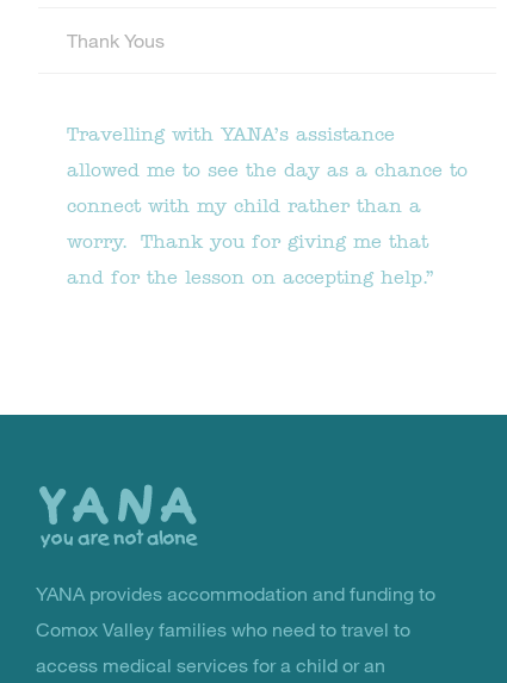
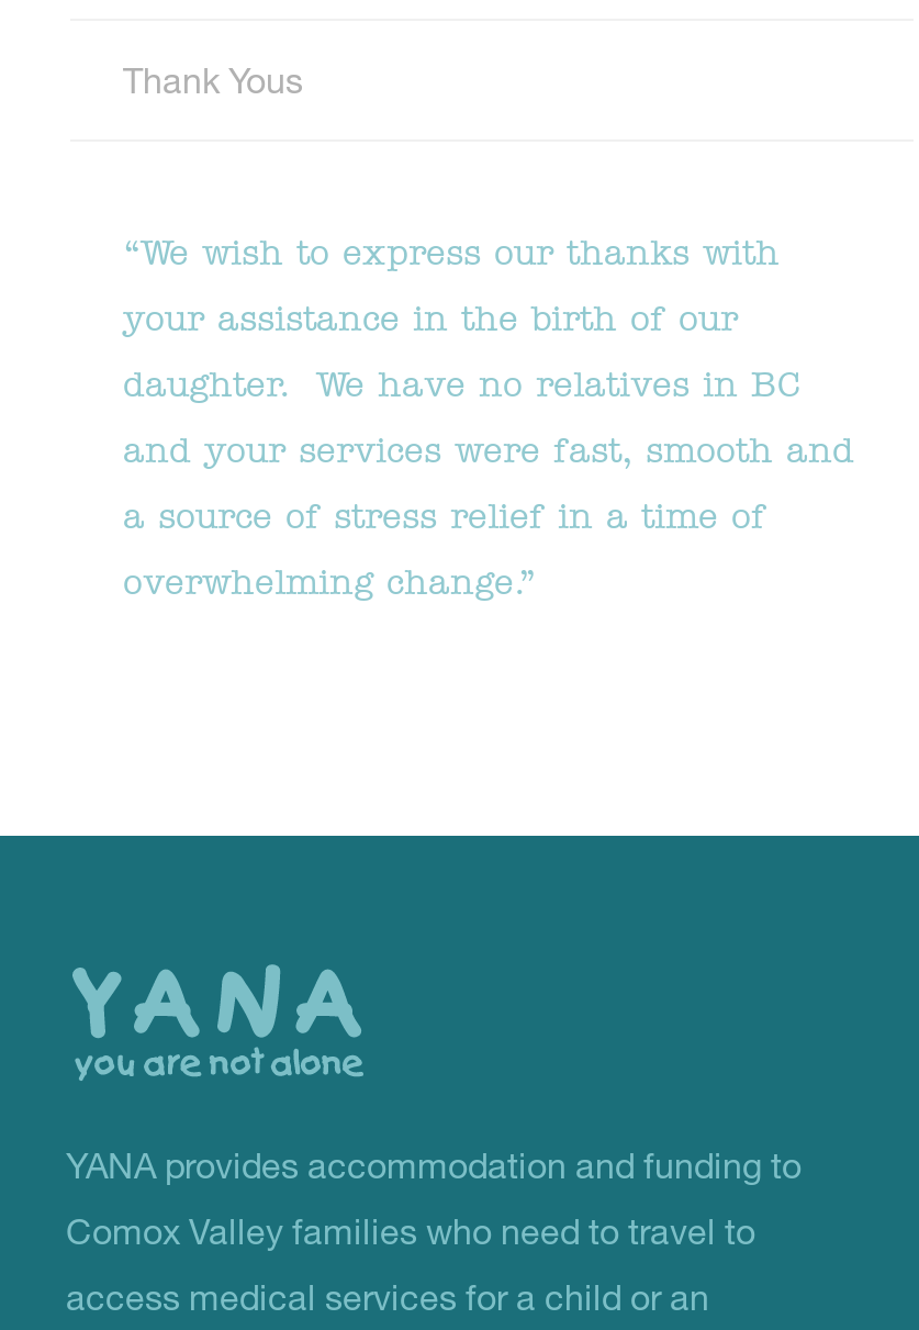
- Travelling with YANA’s assistance
- allowed me to see the day as a chance to
- connect with my child rather than a
- worry. Thank you for giving me that
- and for the lesson on accepting help.”
+ “We wish to express our thanks with
+ your assistance in the birth of our
+ daughter. We have no relatives in BC
+ and your services were fast, smooth and
+ a source of stress relief in a time of
+ overwhelming change.”
